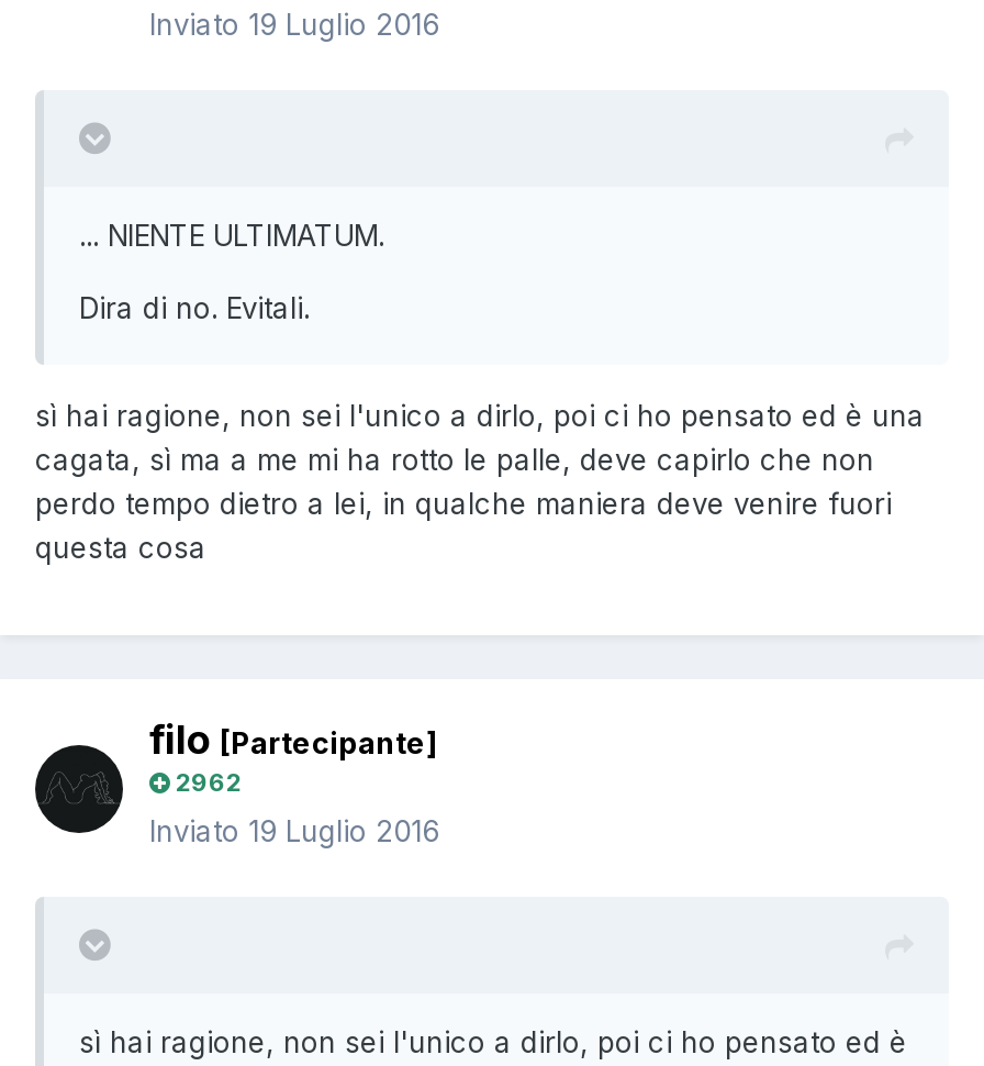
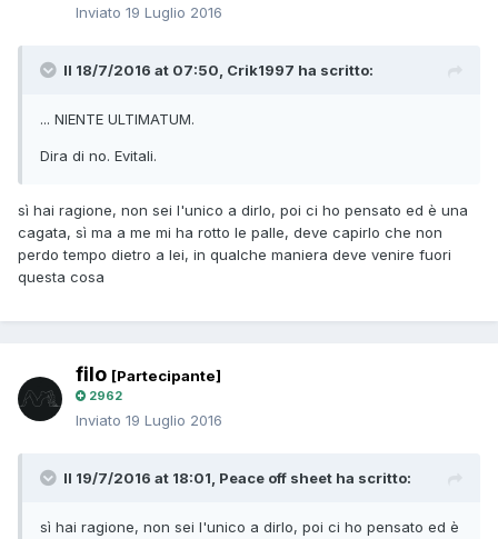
+ Il 18/7/2016 at 07:50, Crik1997 ha scritto:

+ Il 19/7/2016 at 18:01, Peace off sheet ha scritto:
